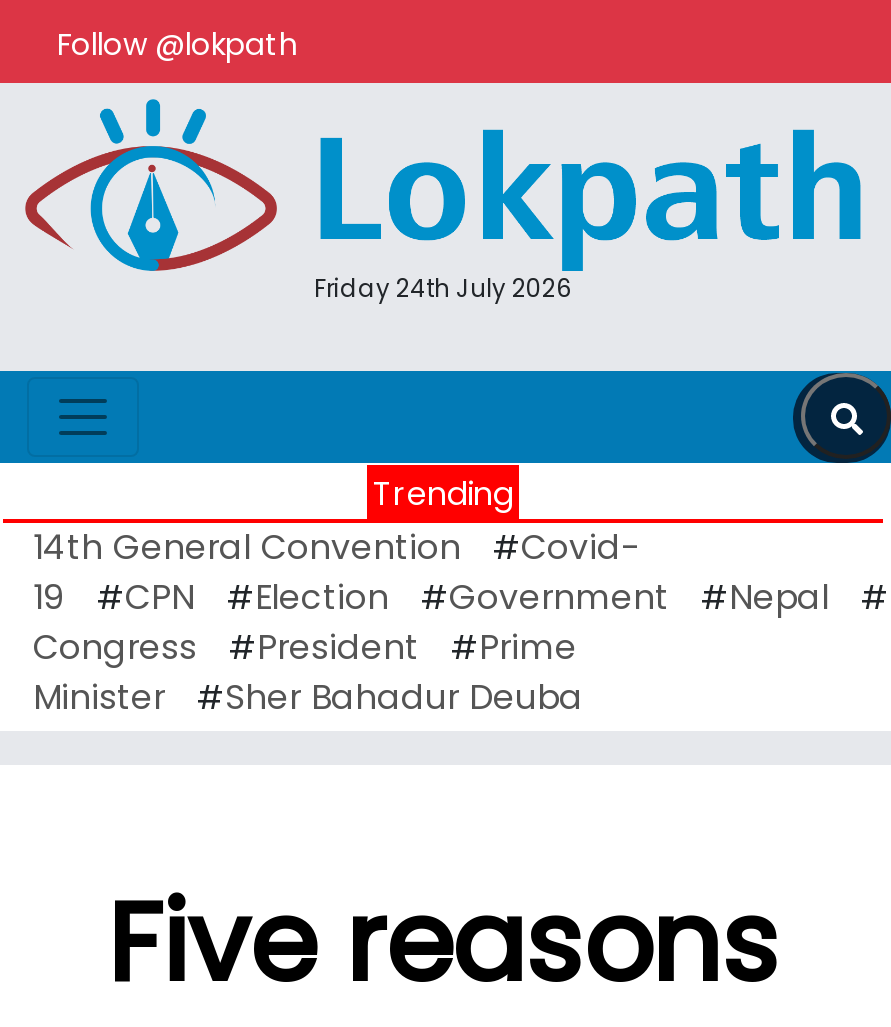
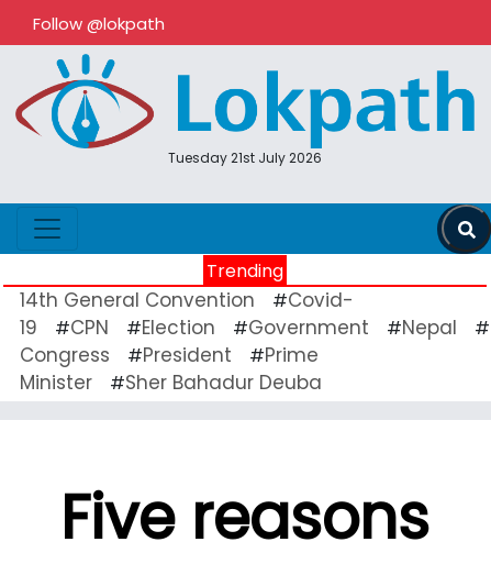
- Friday 24th July 2026
+ Tuesday 21st July 2026
